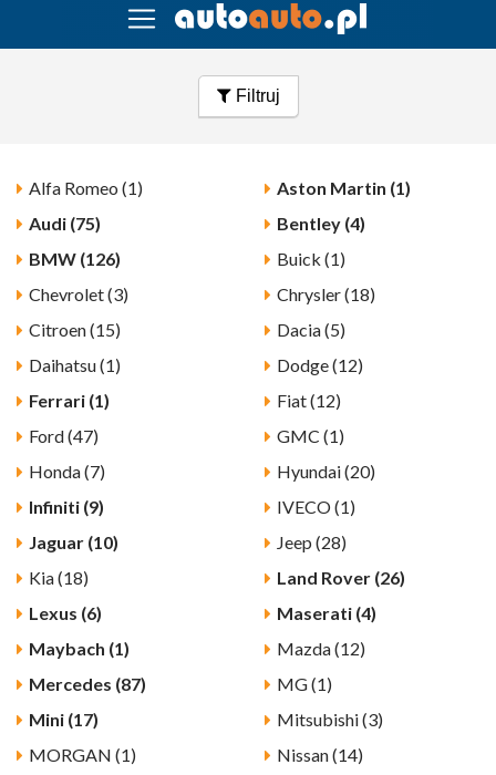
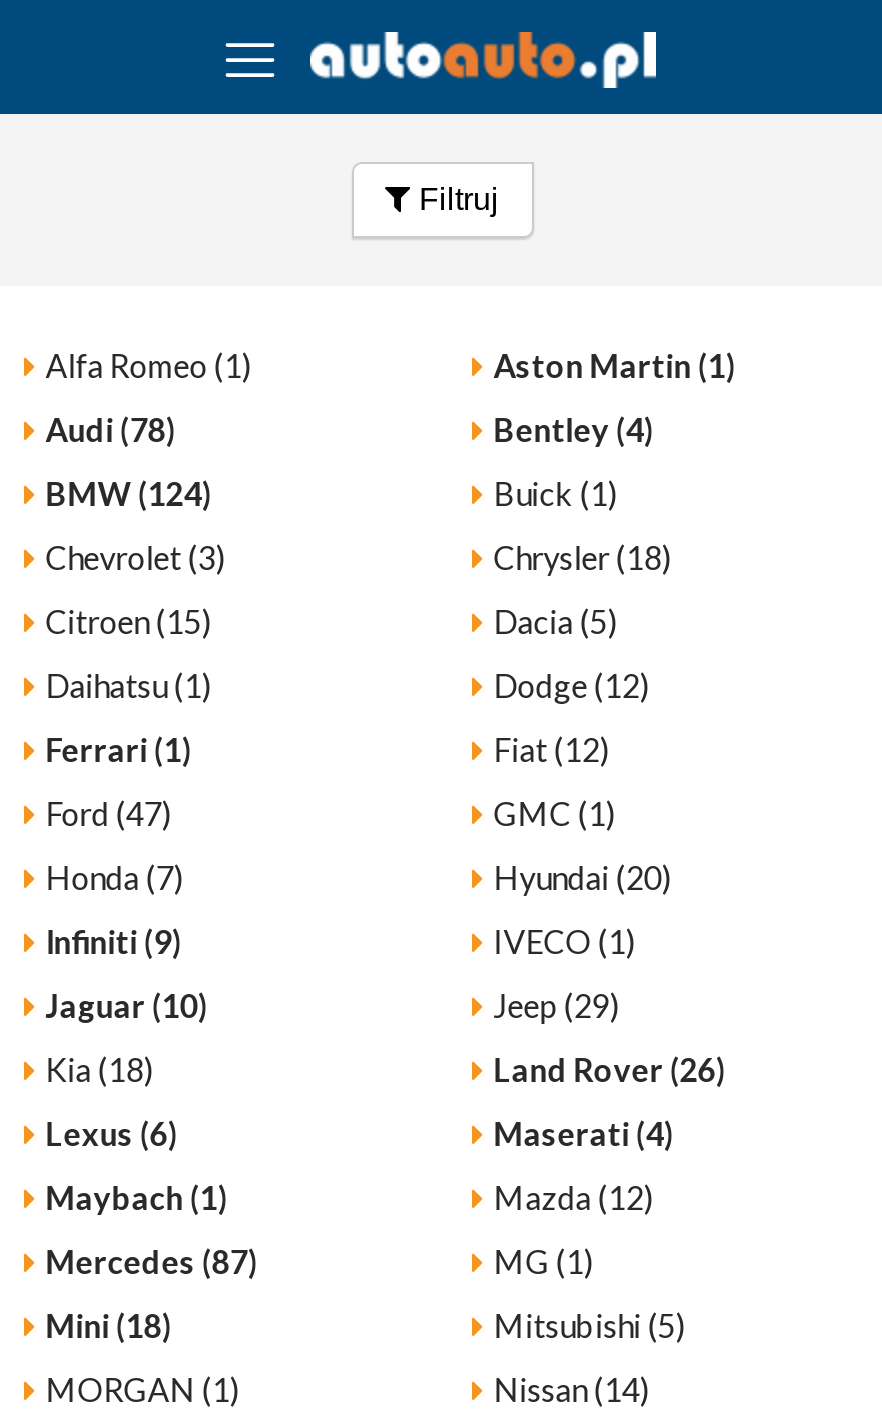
- Audi (75)
+ Audi (78)

- BMW (126)
+ BMW (124)

- Jeep (28)
+ Jeep (29)

- Mini (17)
+ Mini (18)

- Mitsubishi (3)
+ Mitsubishi (5)
